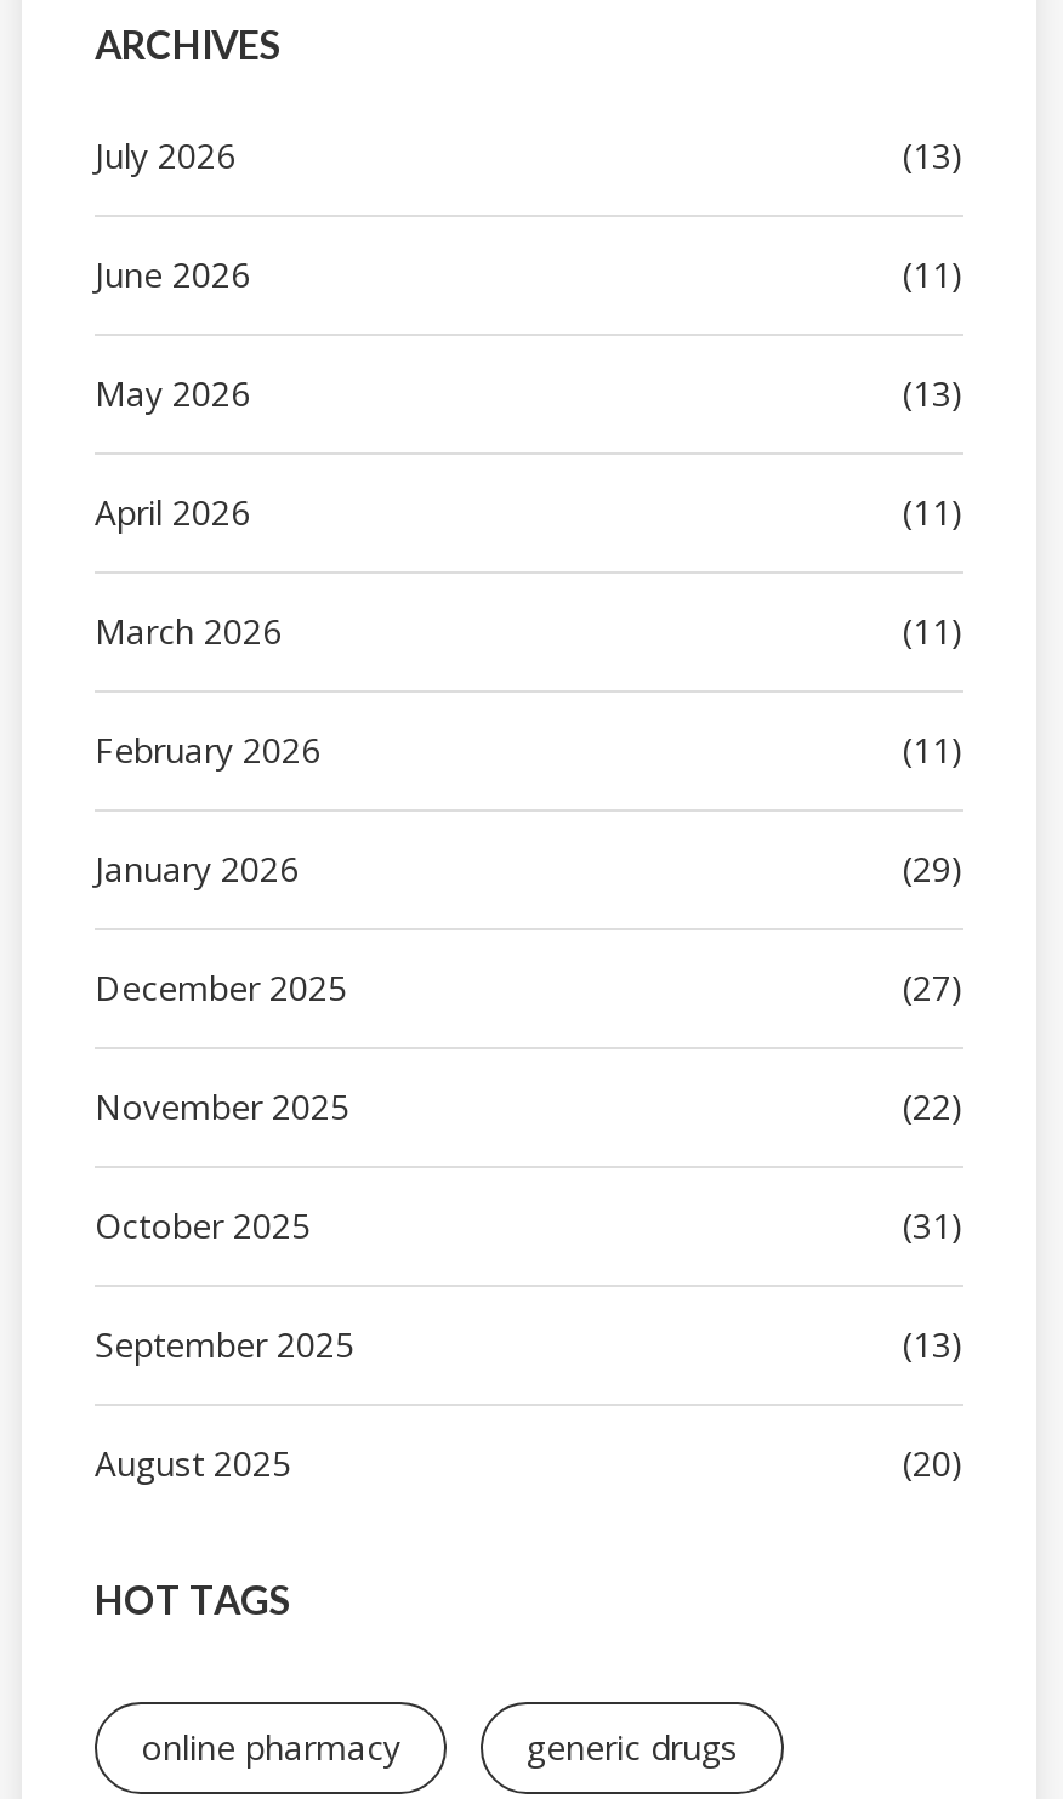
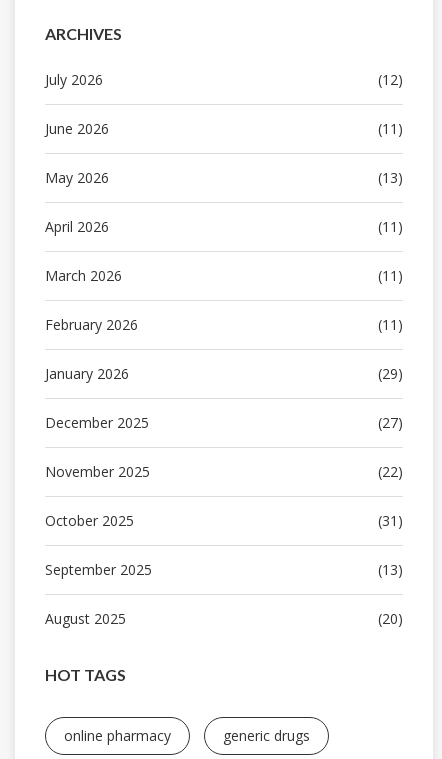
- (13)
+ (12)
